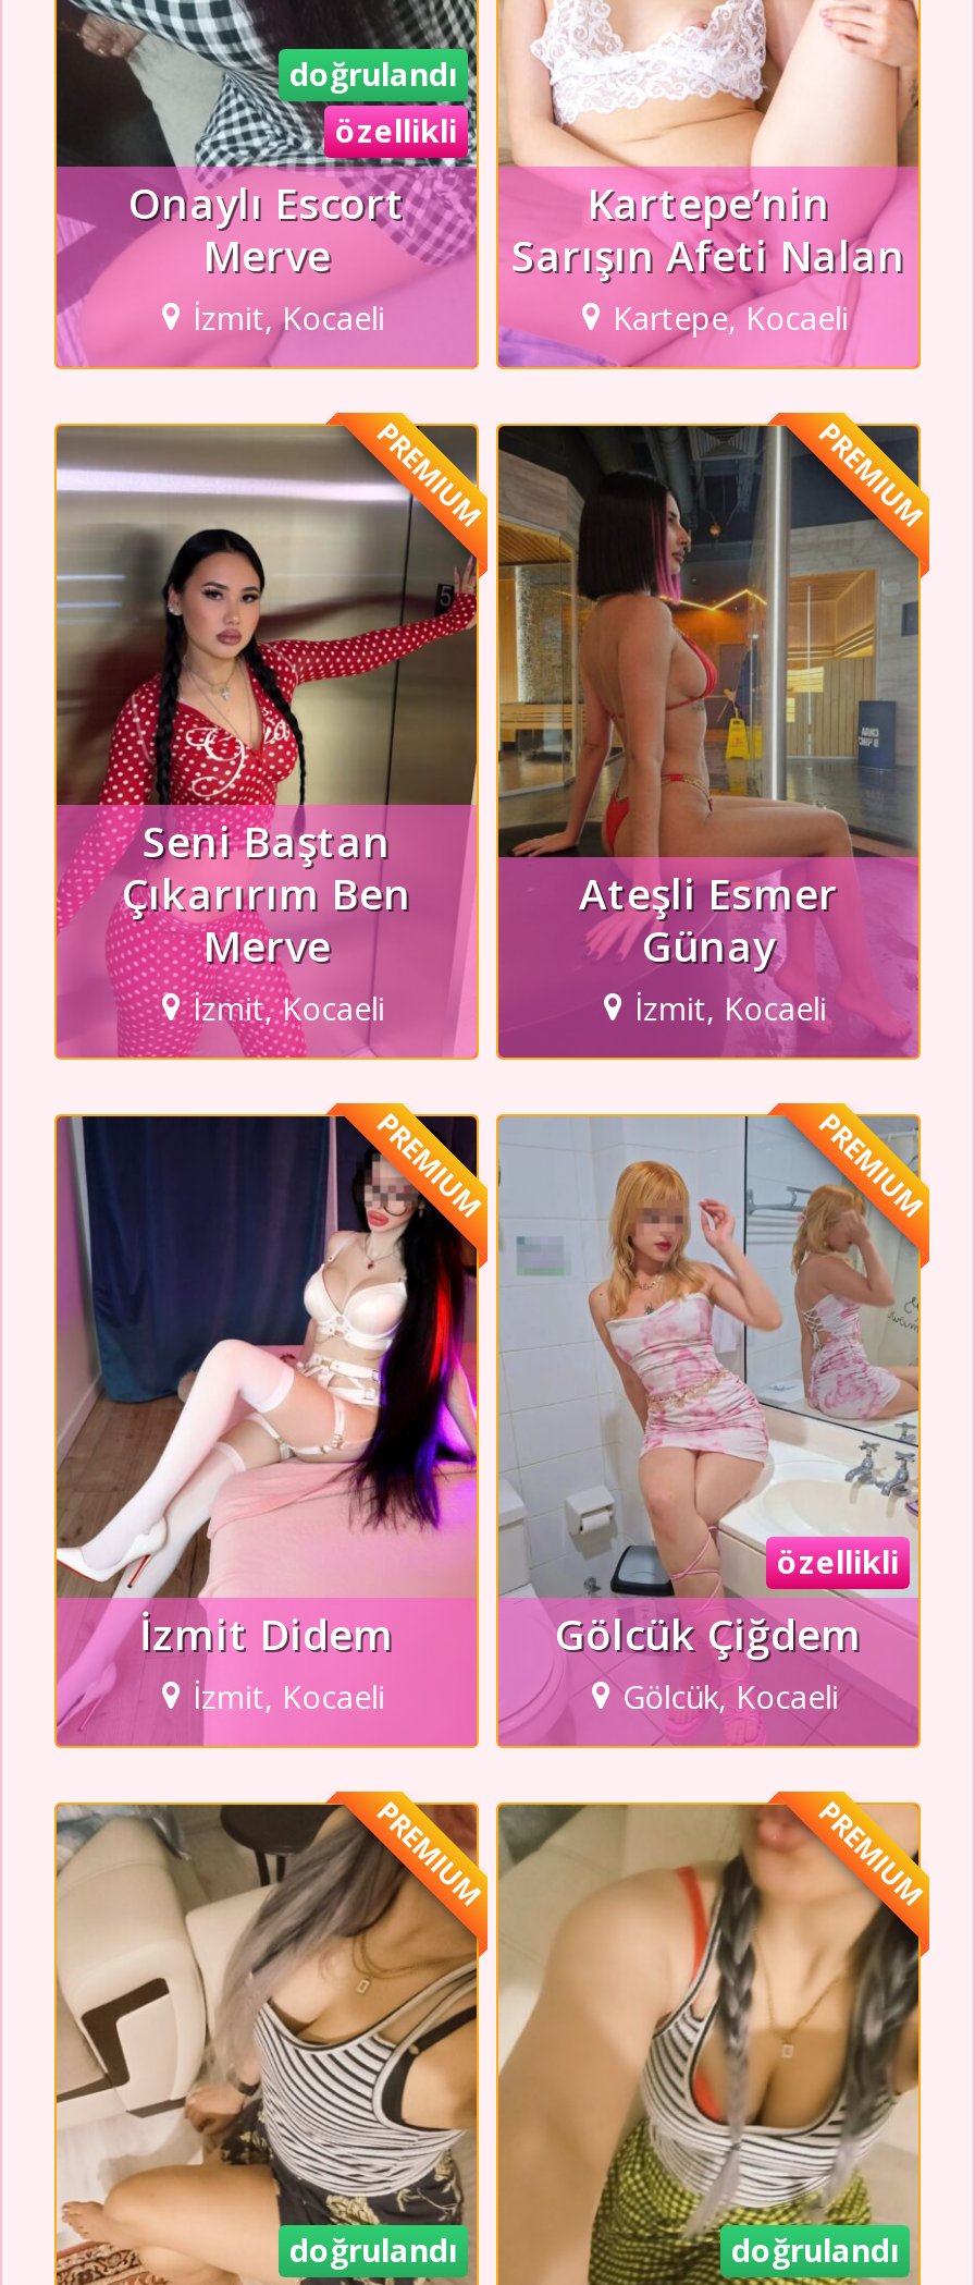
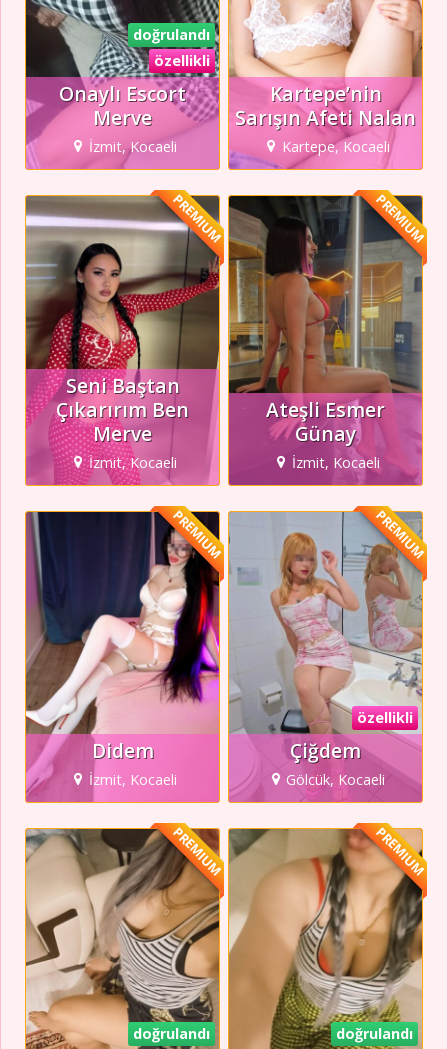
- İzmit Didem
+ Didem

- Gölcük Çiğdem
+ Çiğdem
